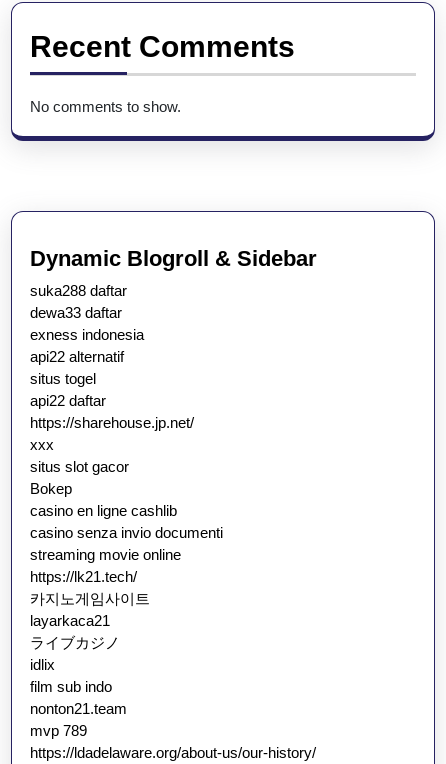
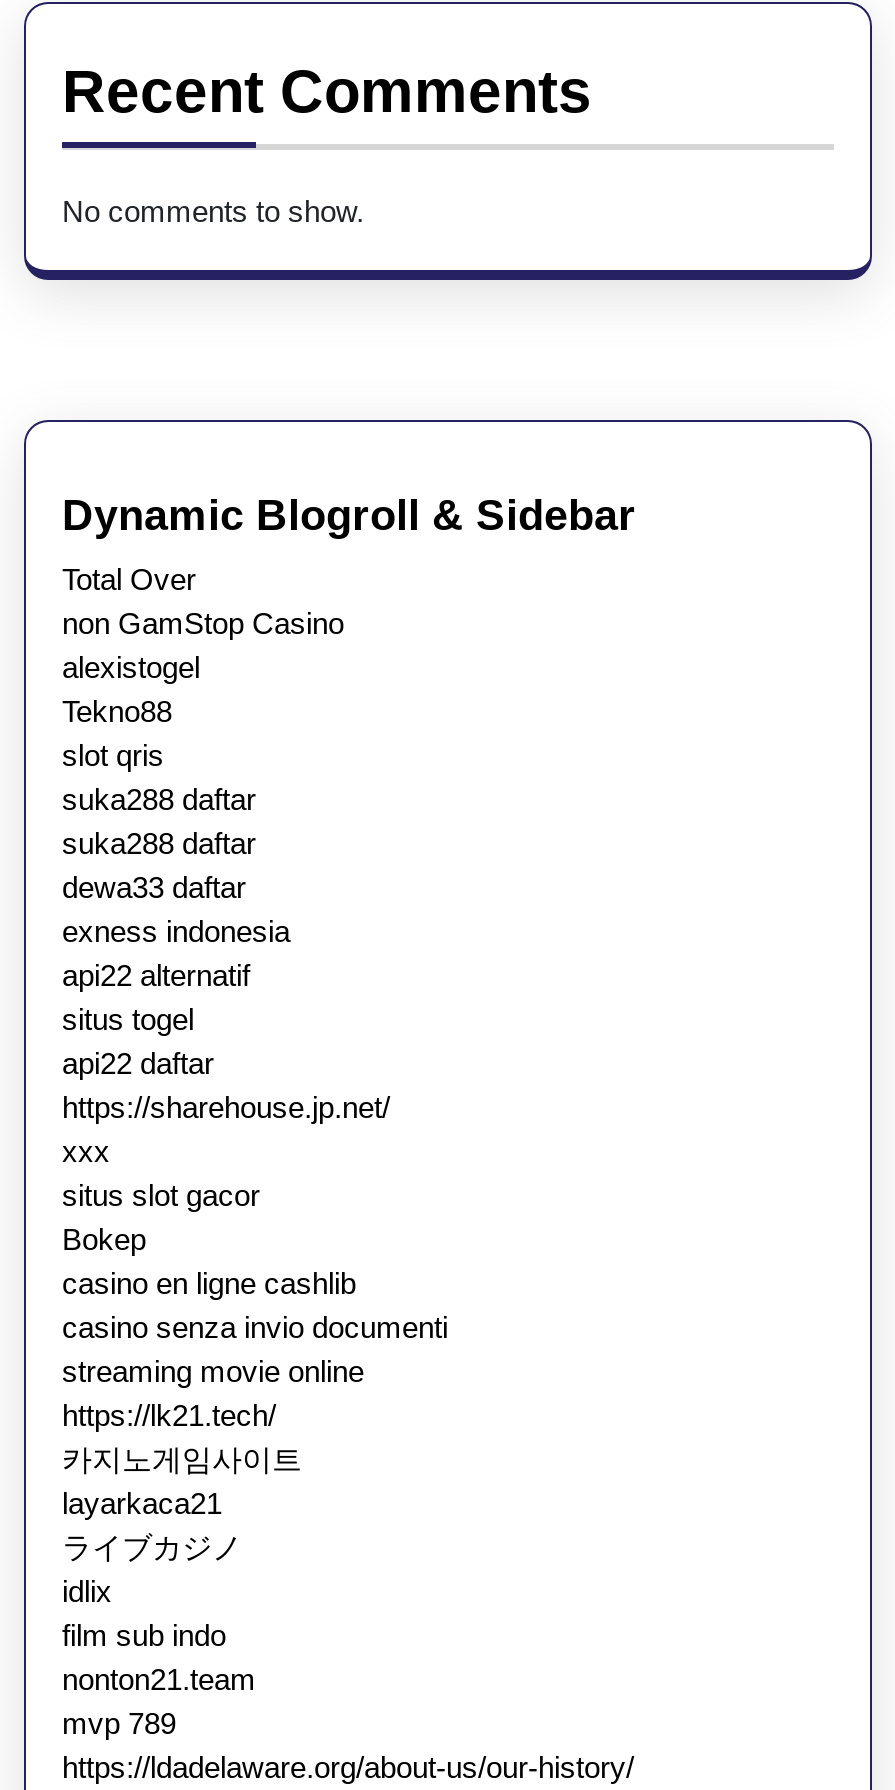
+ Total Over
+ non GamStop Casino
+ alexistogel
+ Tekno88
+ slot qris
+ suka288 daftar
